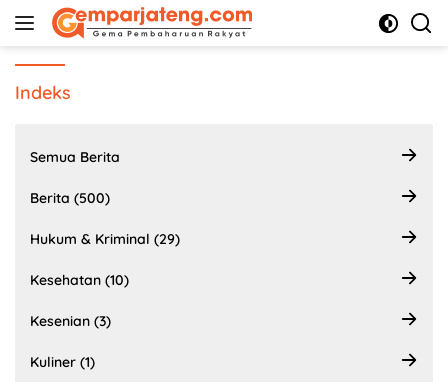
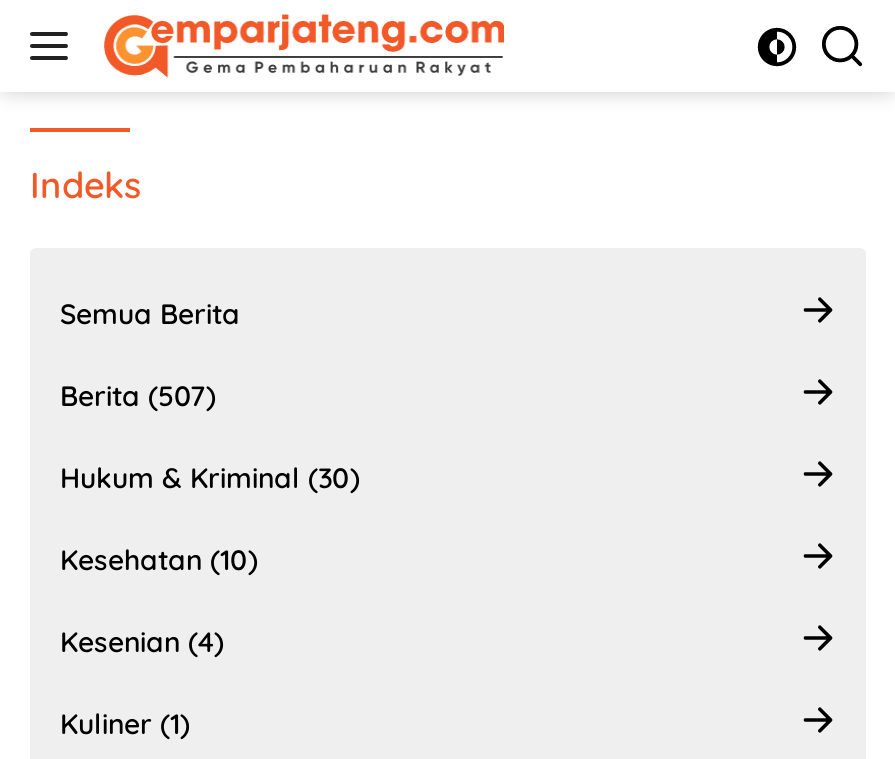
- Berita (500)
+ Berita (507)

- Hukum & Kriminal (29)
+ Hukum & Kriminal (30)

- Kesenian (3)
+ Kesenian (4)
